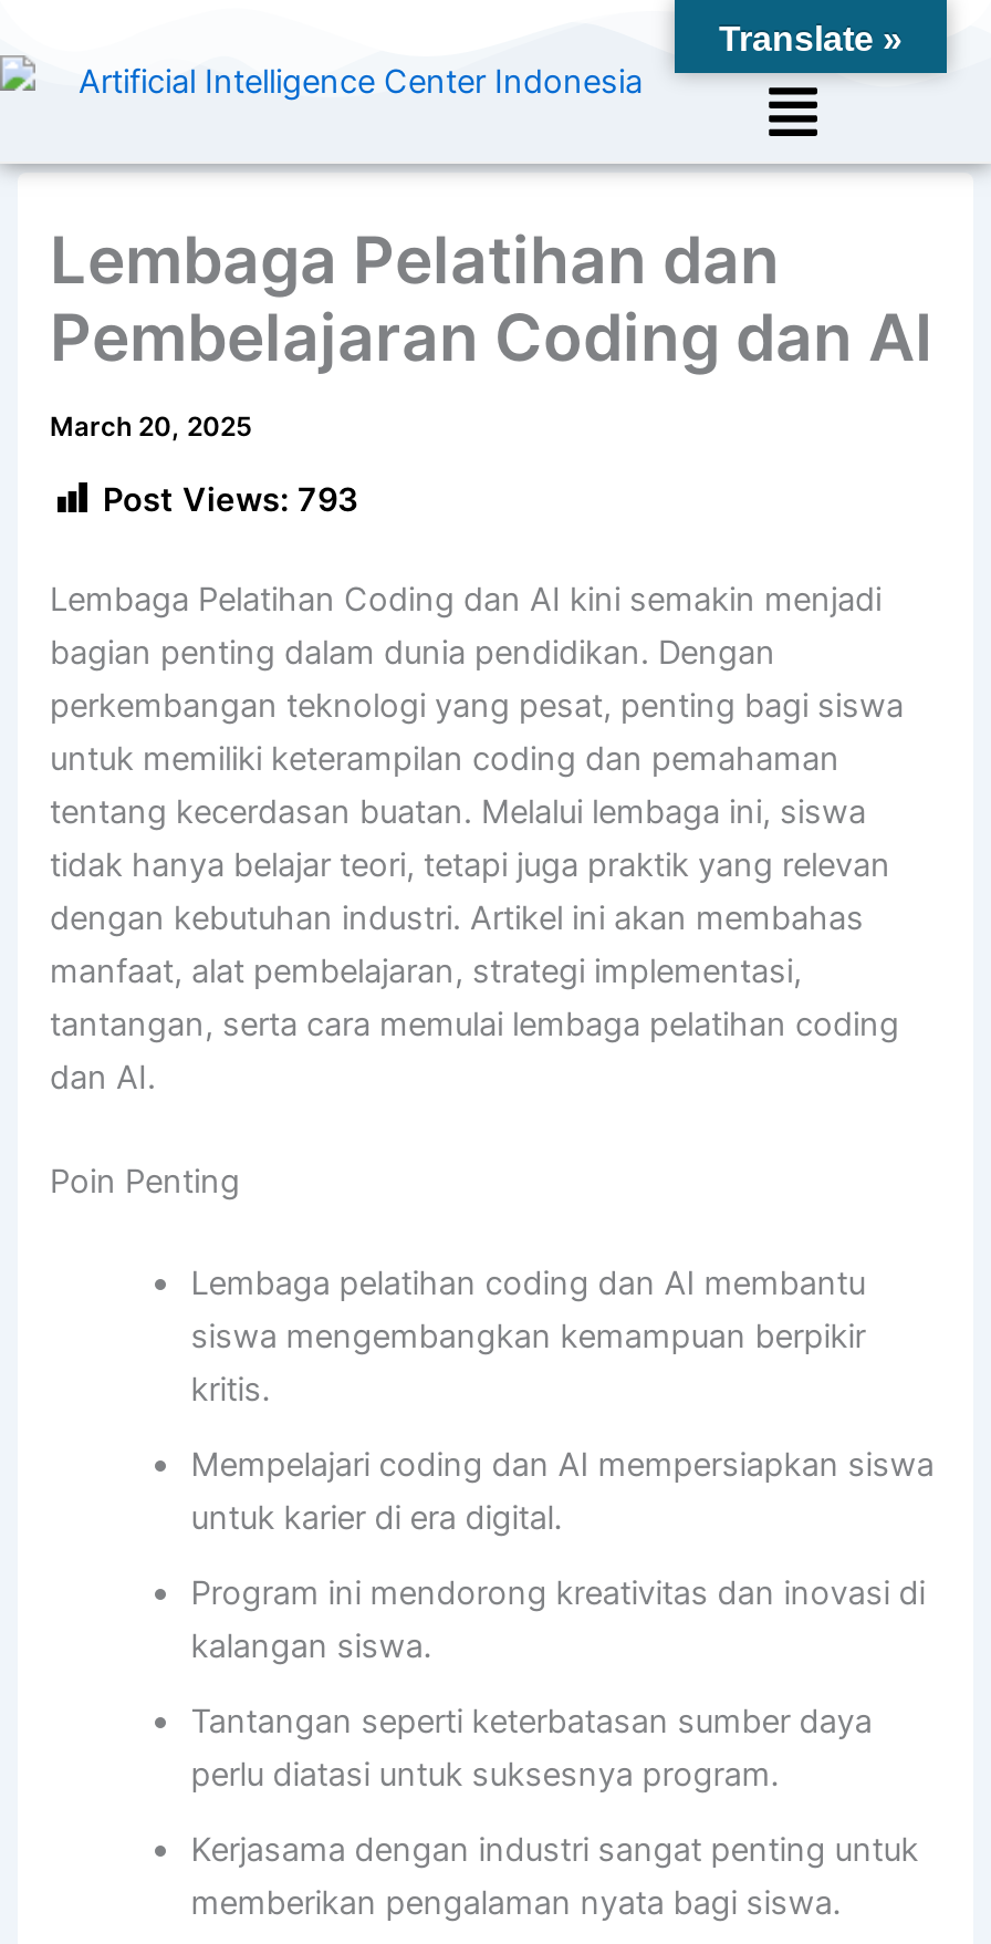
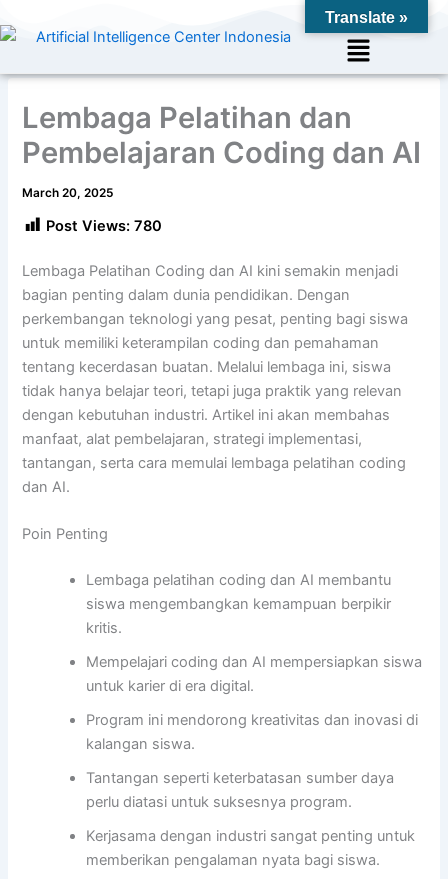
- Post Views: 793
+ Post Views: 780
